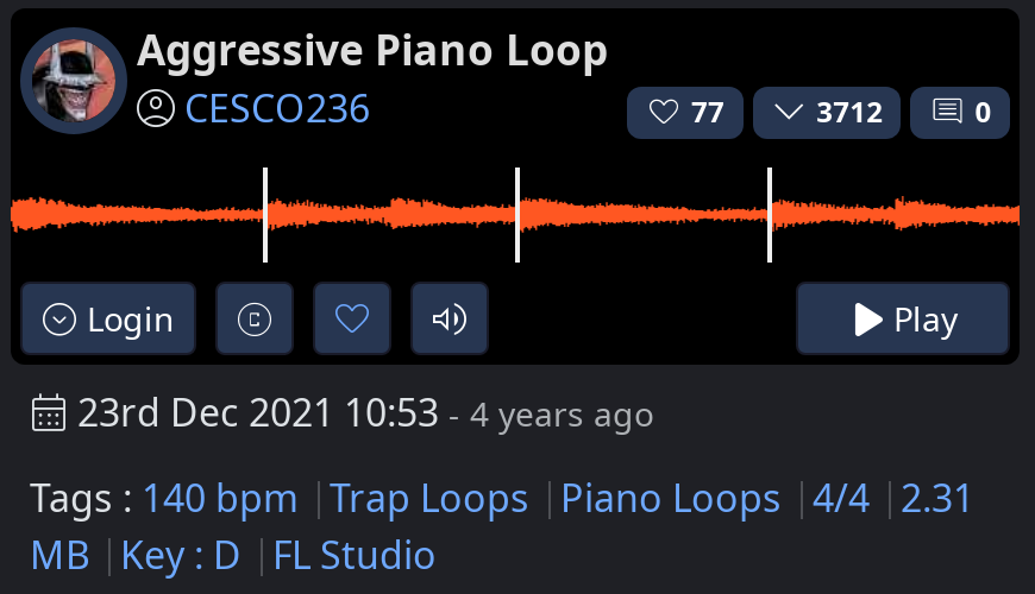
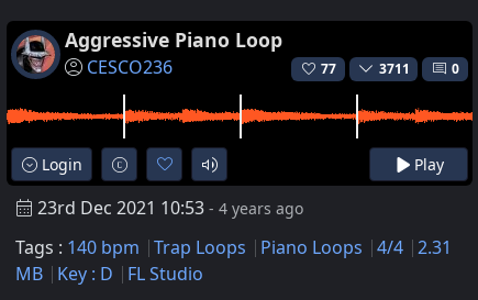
- 3712
+ 3711
